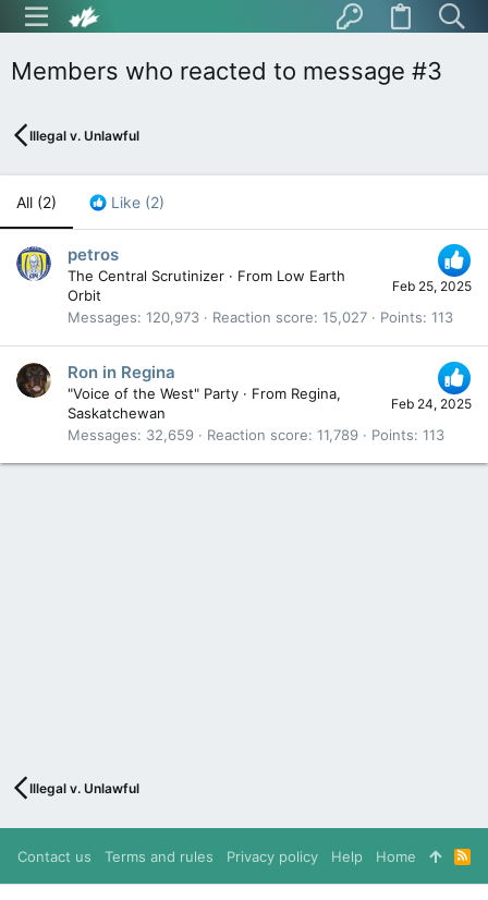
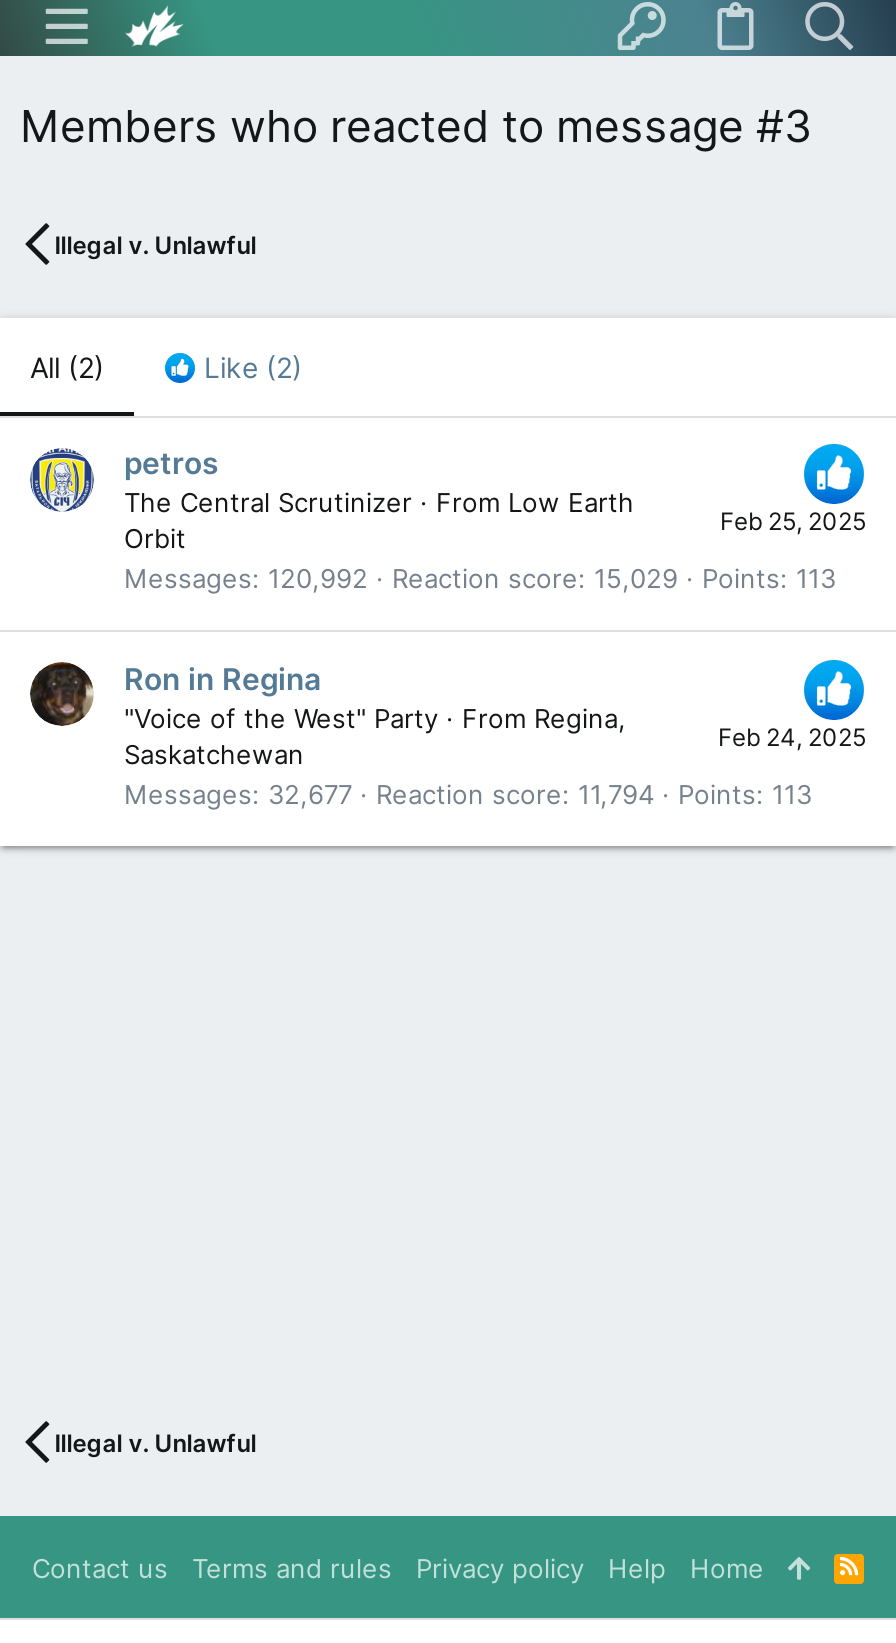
- Messages 120,973
+ Messages 120,992

- Reaction score 15,027
+ Reaction score 15,029

- Messages 32,659
+ Messages 32,677

- Reaction score 11,789
+ Reaction score 11,794
